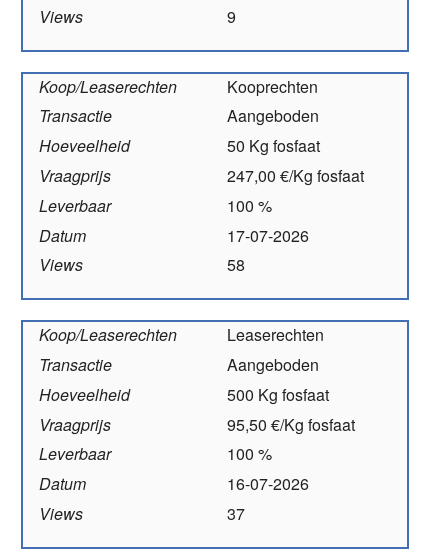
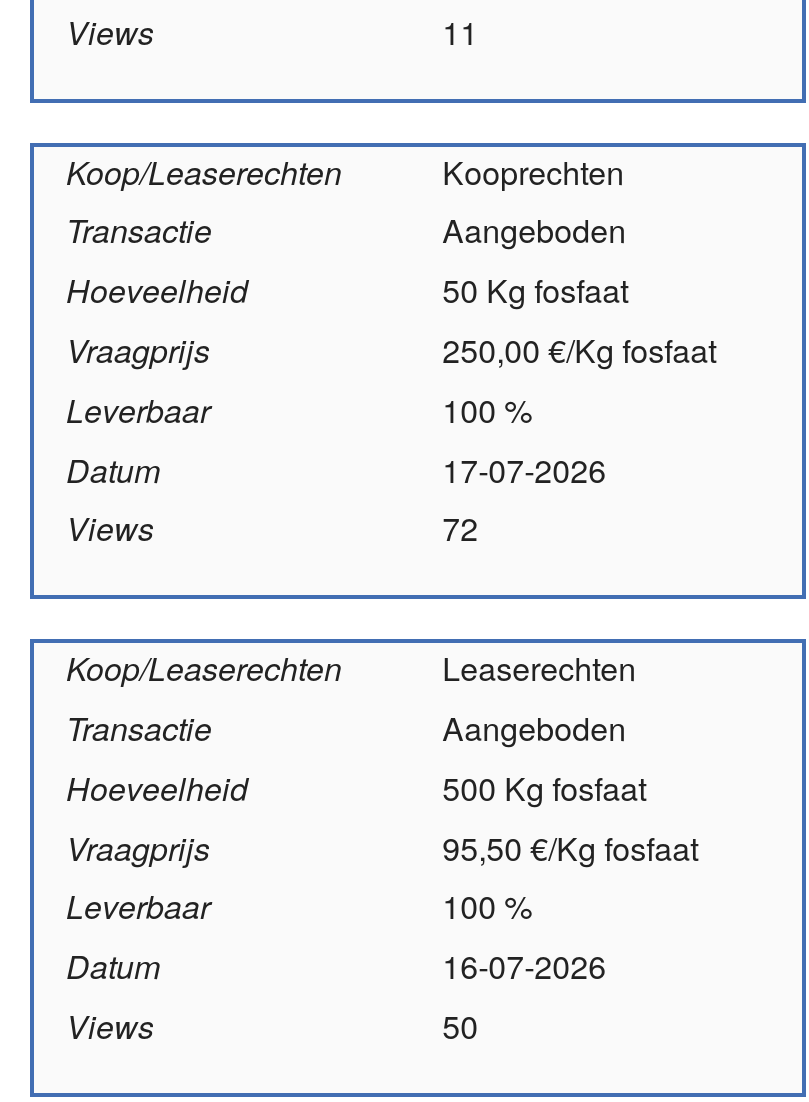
- 9
+ 11

- 247,00 €/Kg fosfaat
+ 250,00 €/Kg fosfaat

- 58
+ 72

- 37
+ 50
